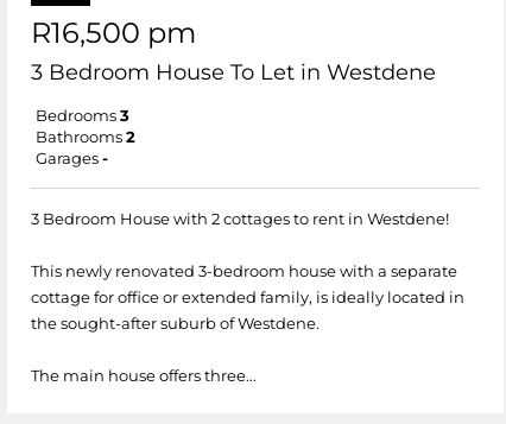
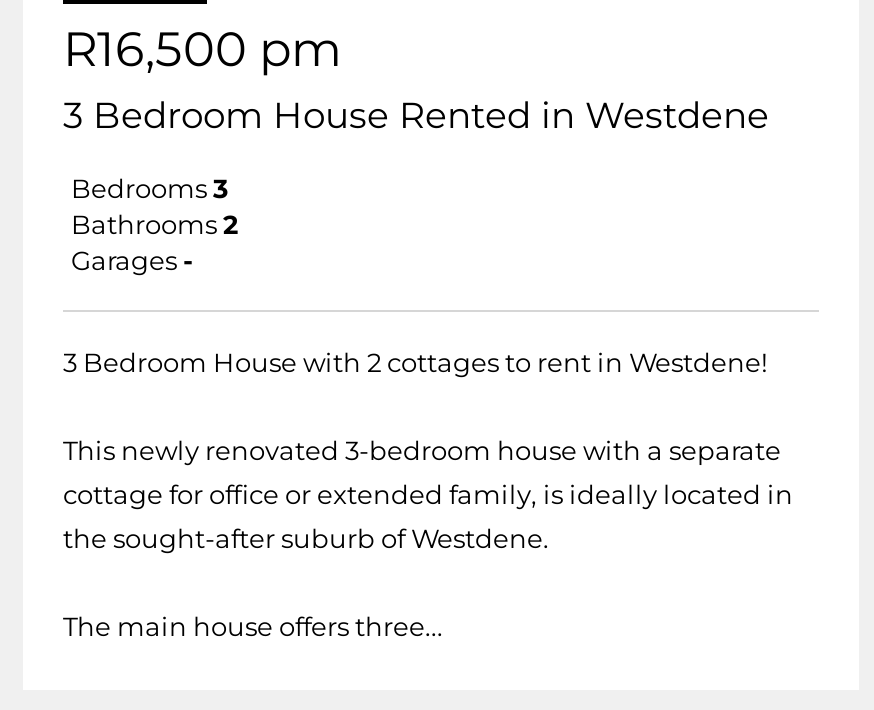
- 3 Bedroom House To Let in Westdene
+ 3 Bedroom House Rented in Westdene
